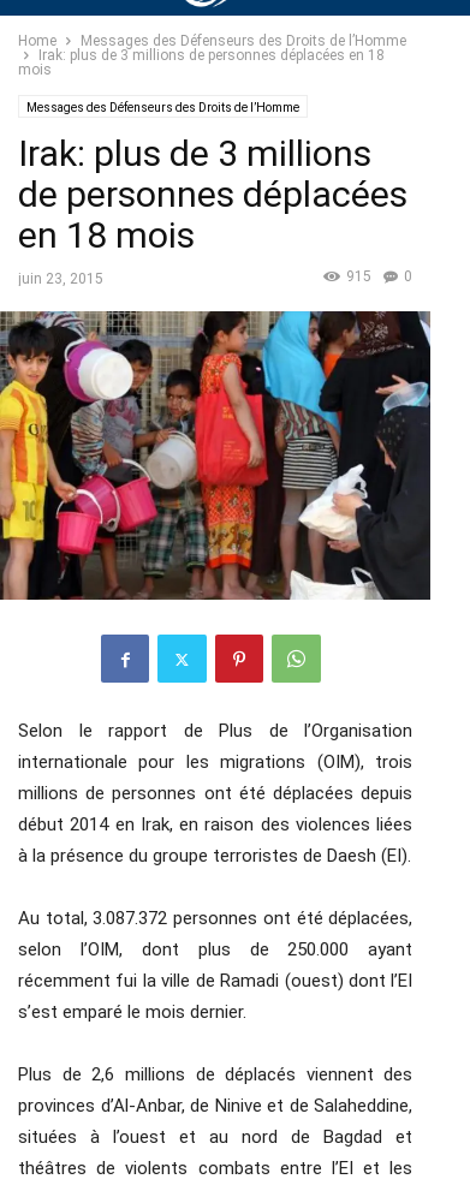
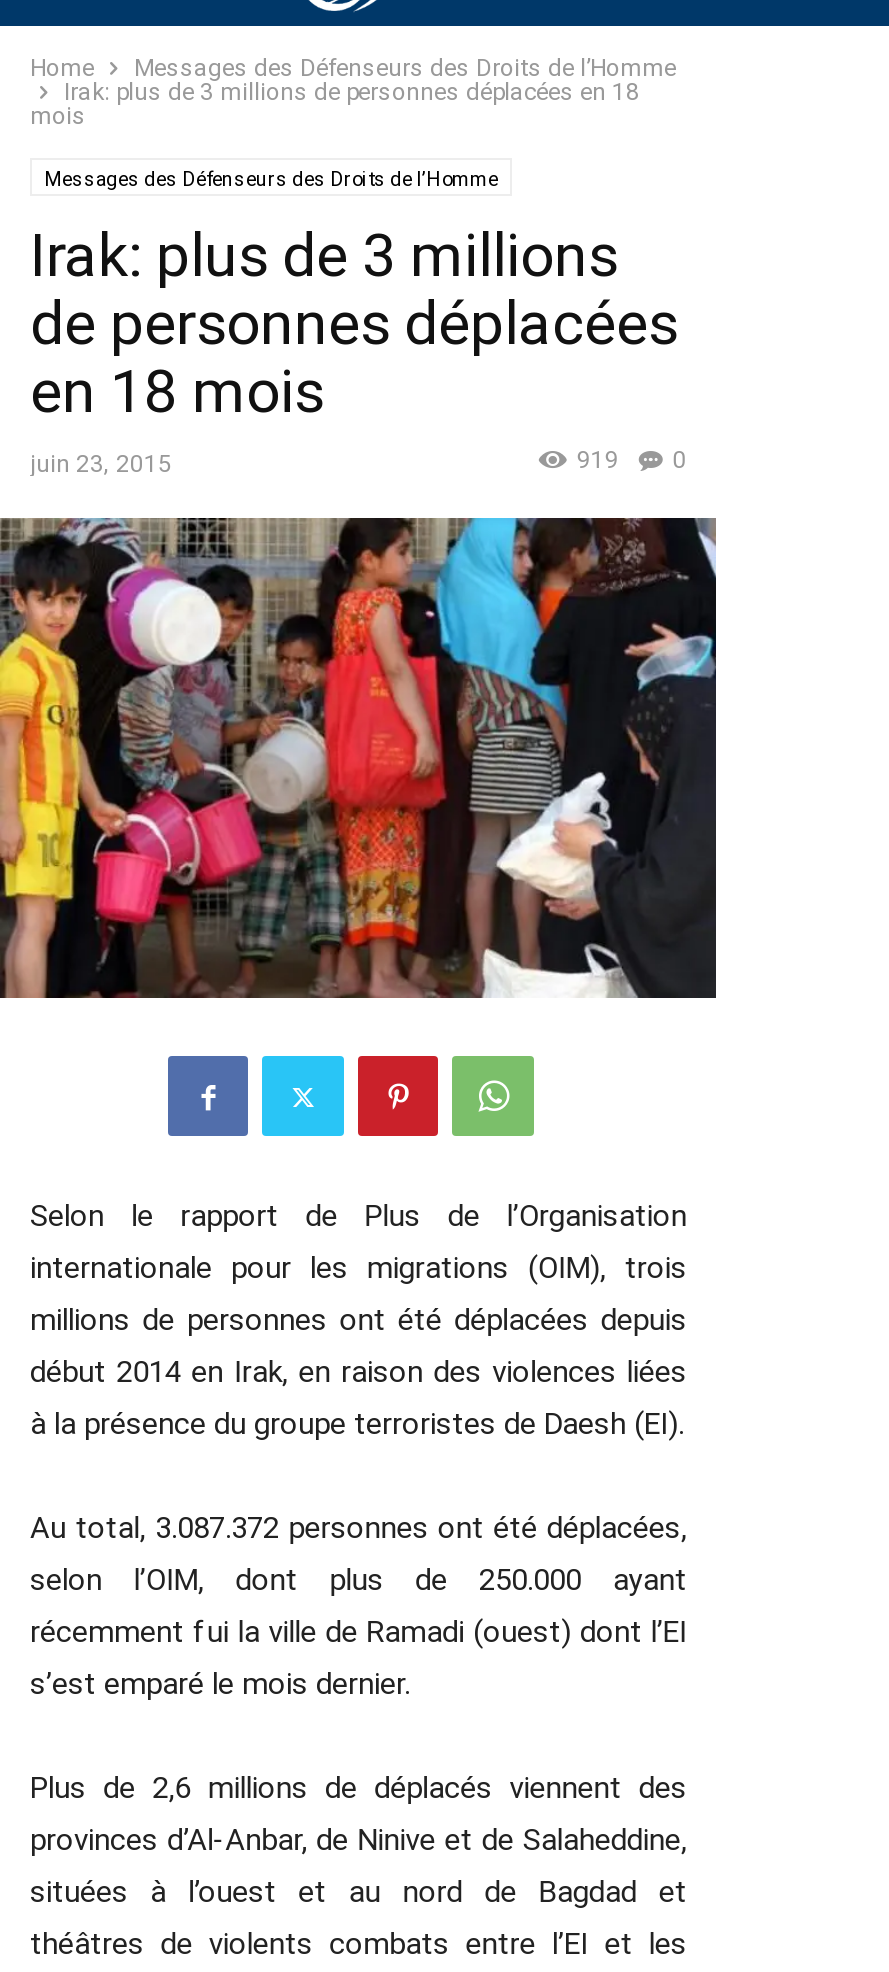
- 915 0
+ 919 0
